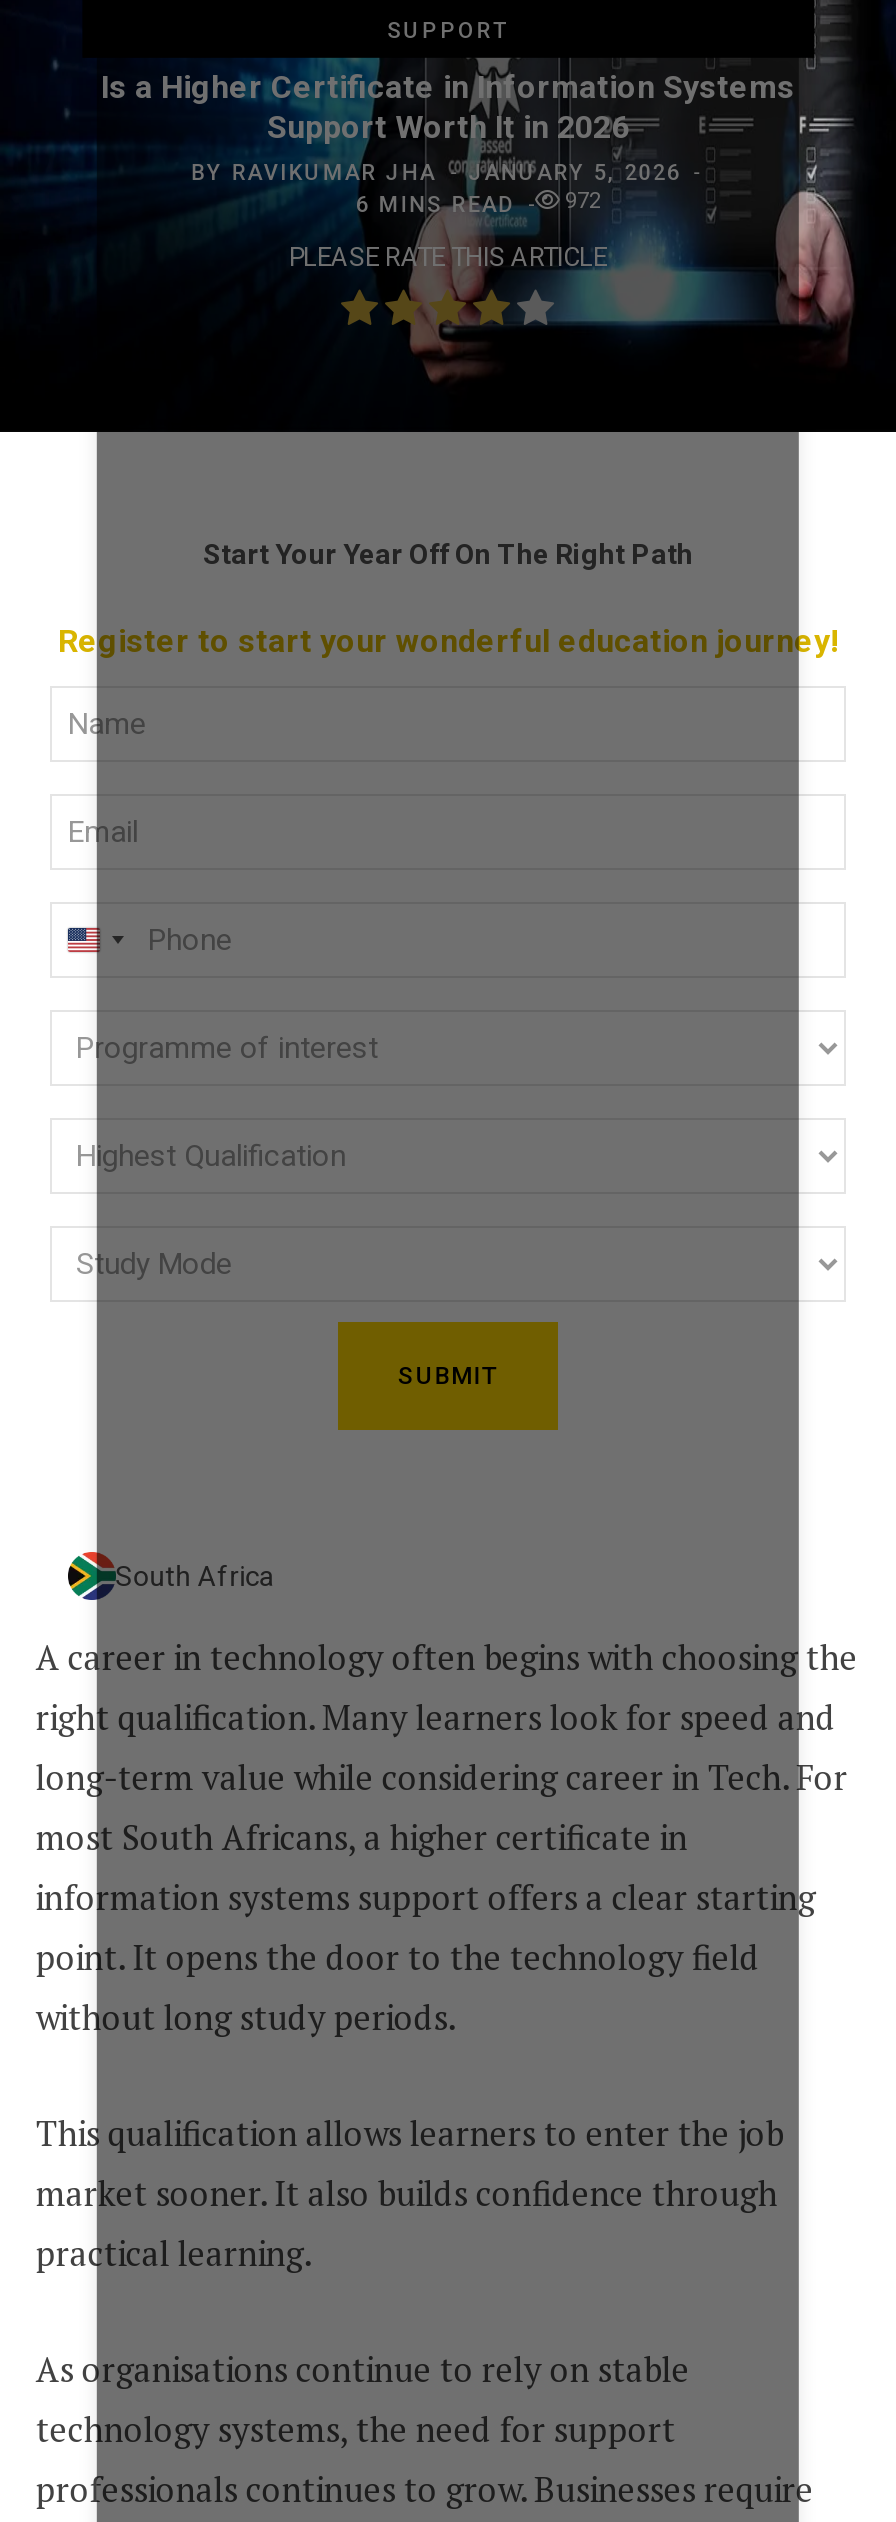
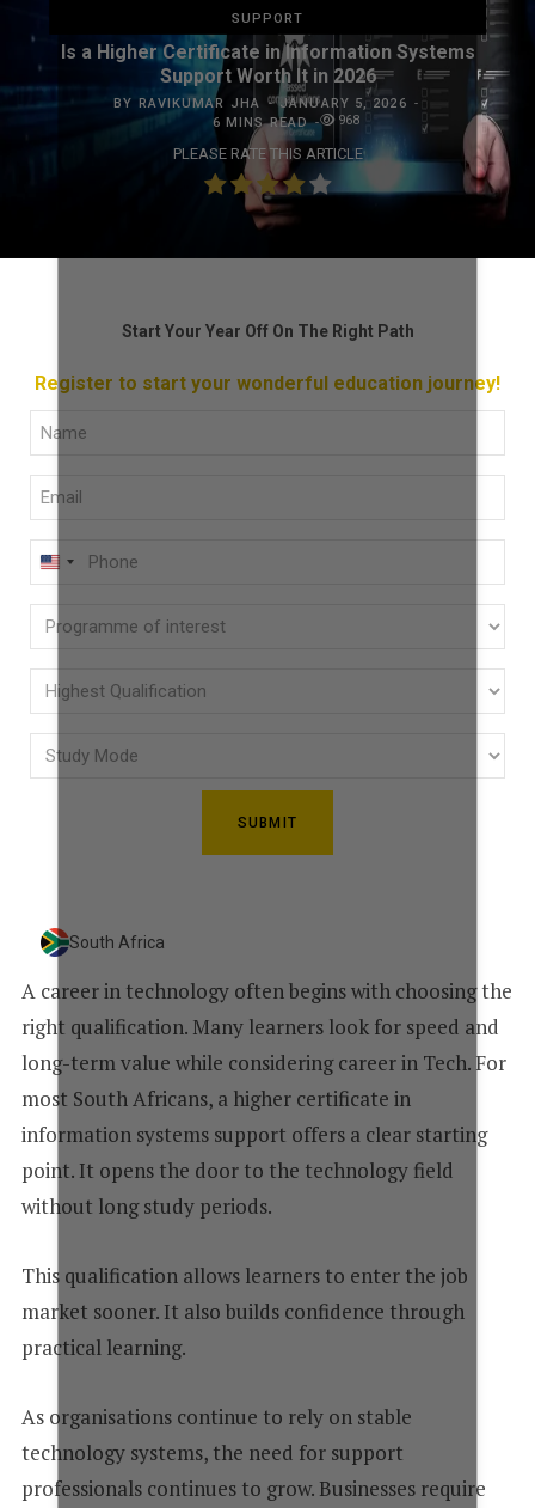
- 6 MINS READ 972
+ 6 MINS READ 968
